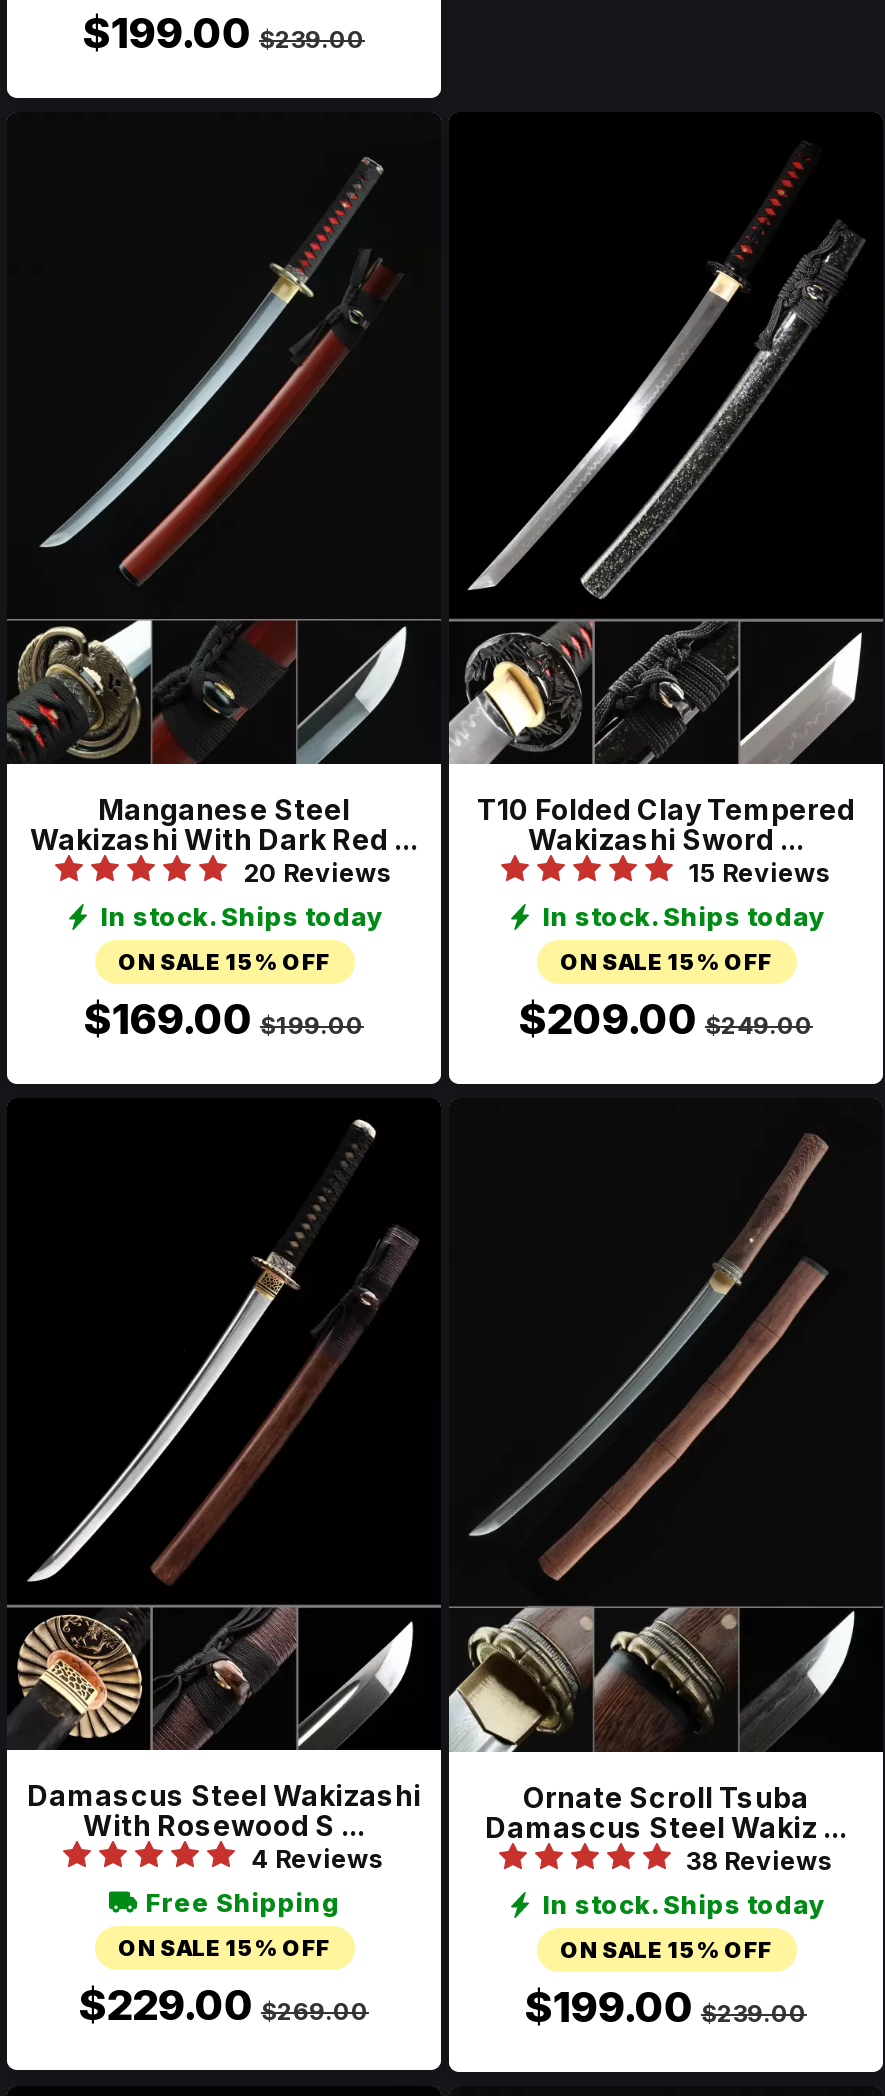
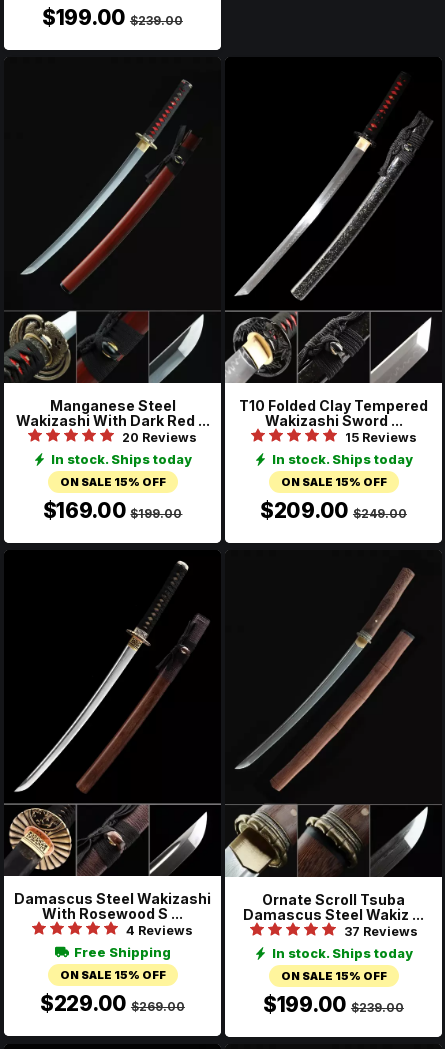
- 38 Reviews
+ 37 Reviews
